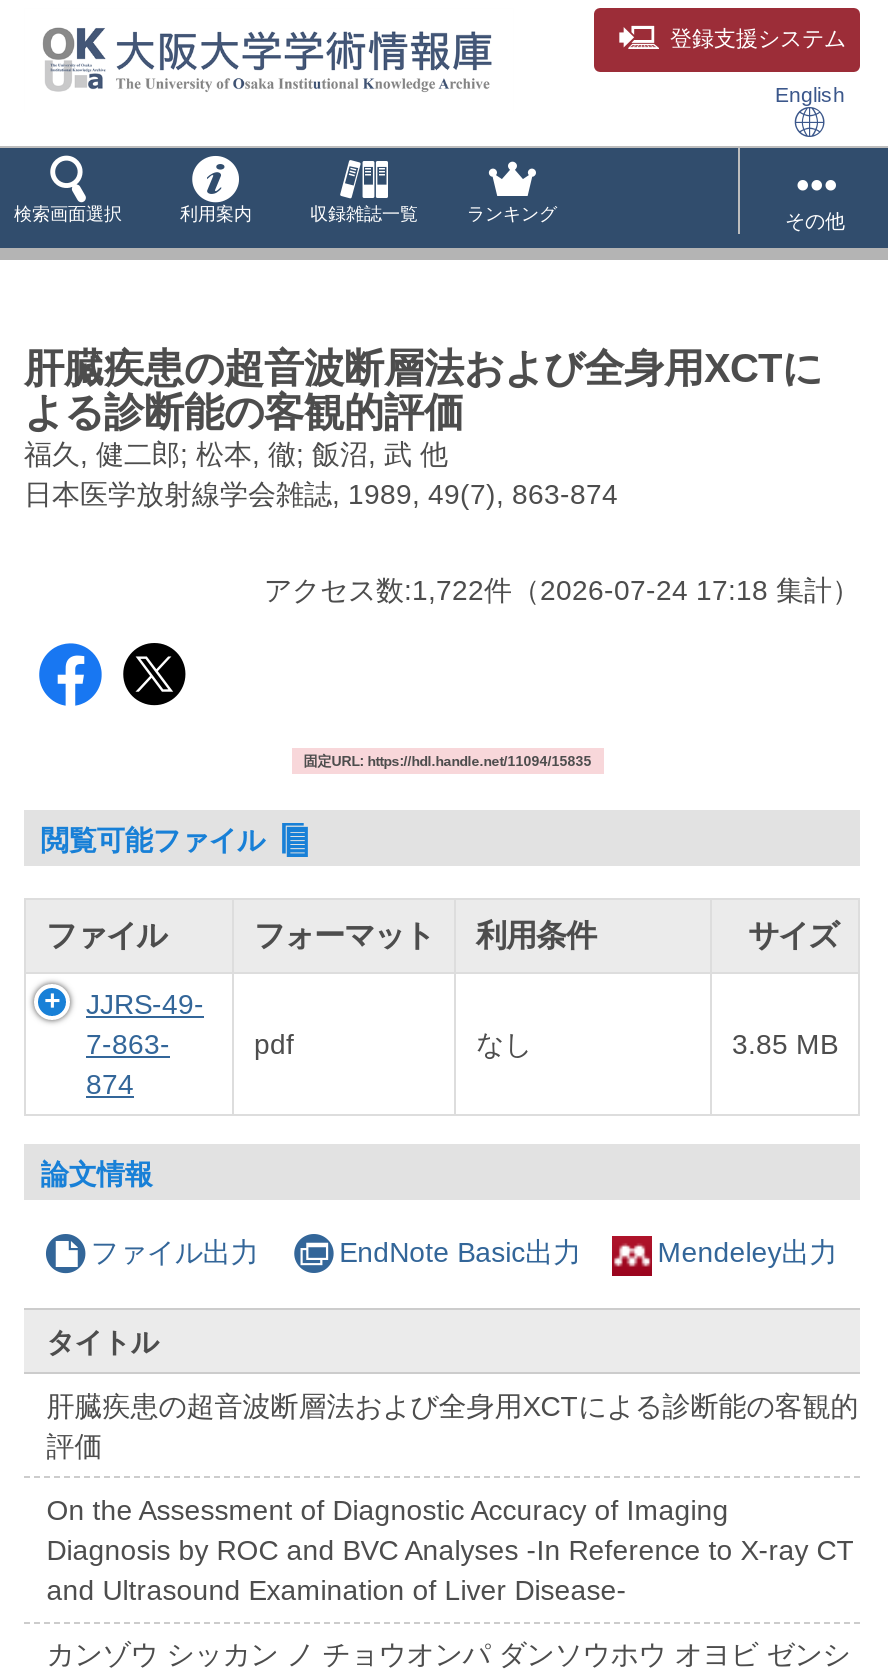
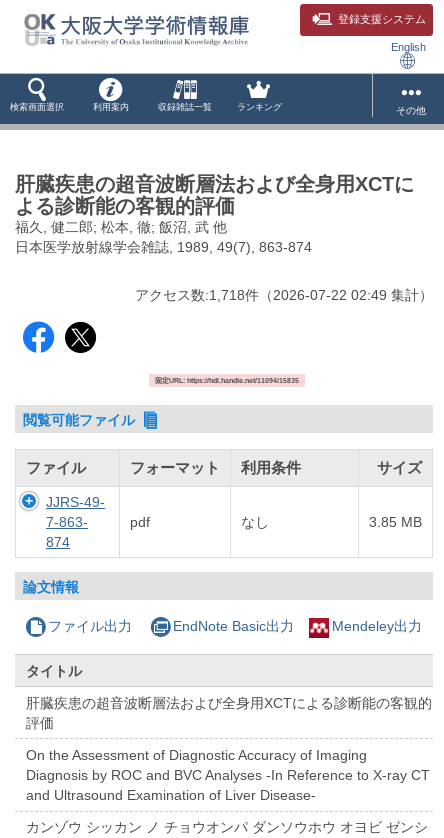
- アクセス数:1,722件（2026-07-24 17:18 集計）
+ アクセス数:1,718件（2026-07-22 02:49 集計）
